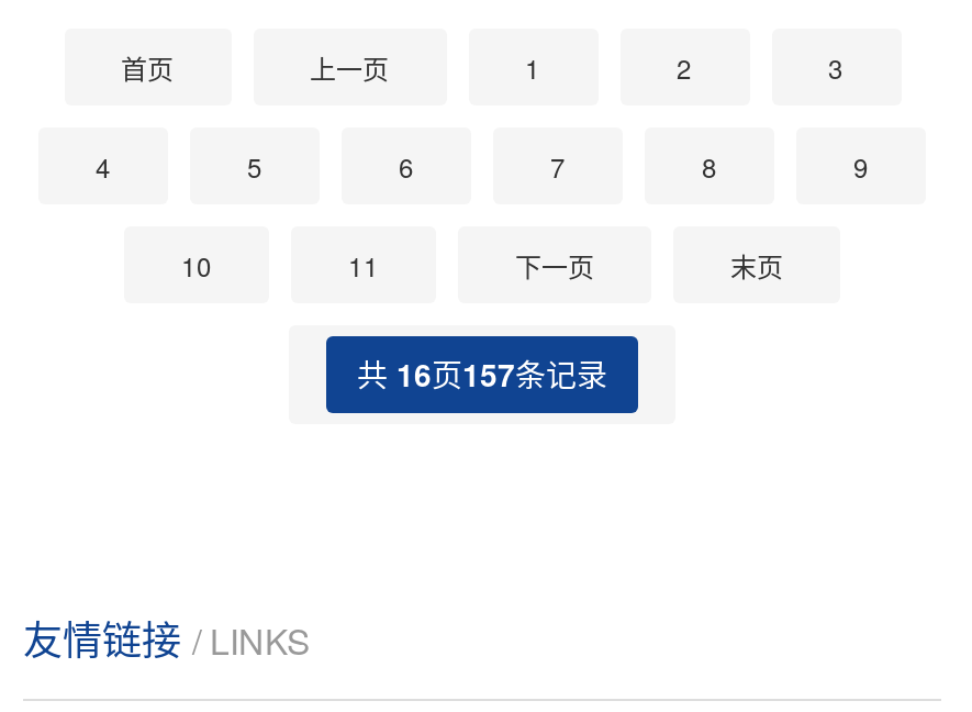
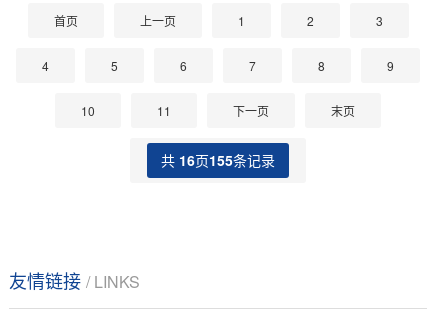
- 共16页157条记录
+ 共16页155条记录
